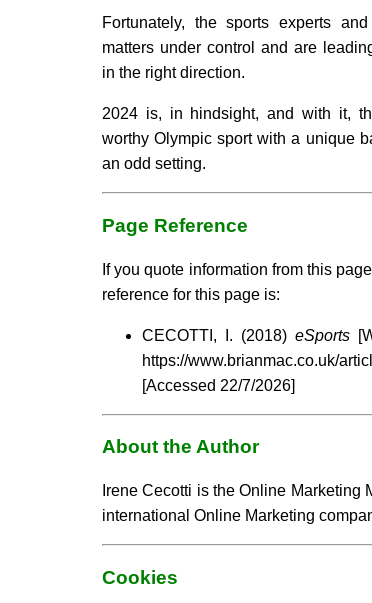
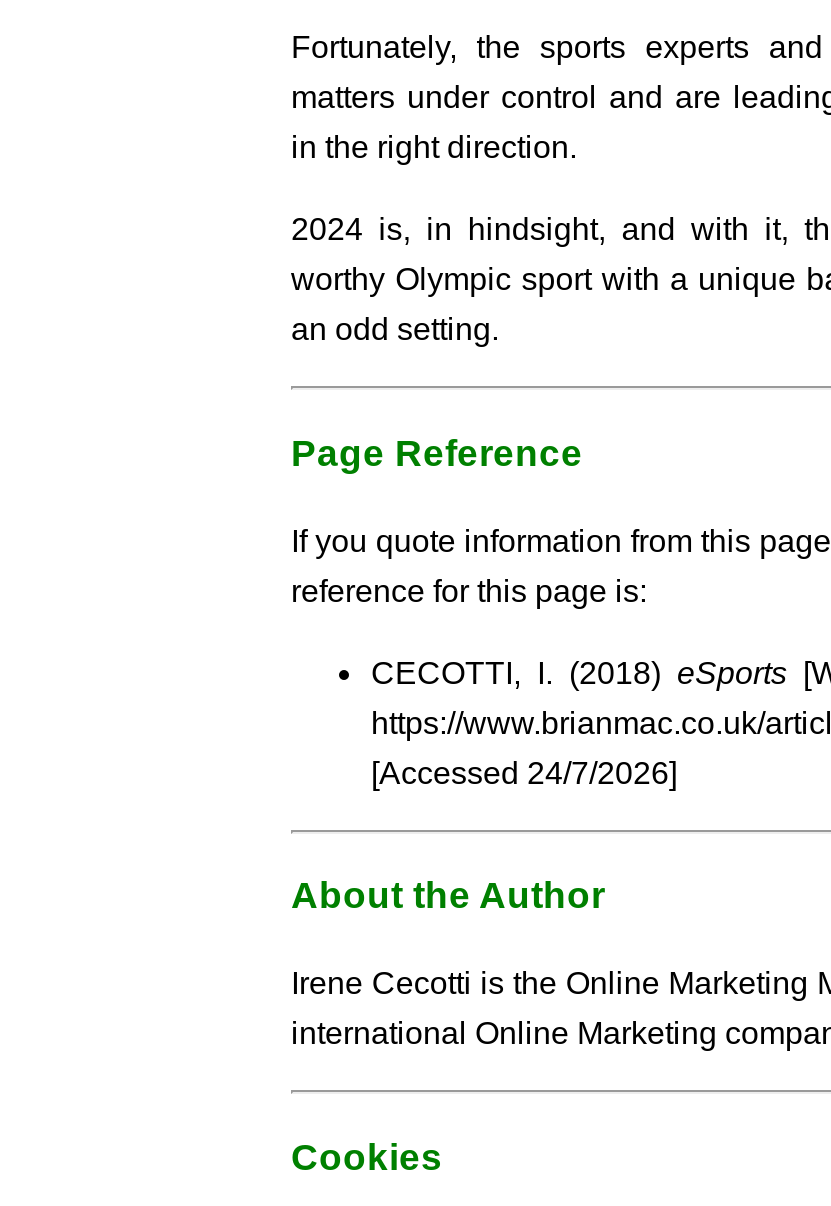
- [Accessed 22/7/2026]
+ [Accessed 24/7/2026]
